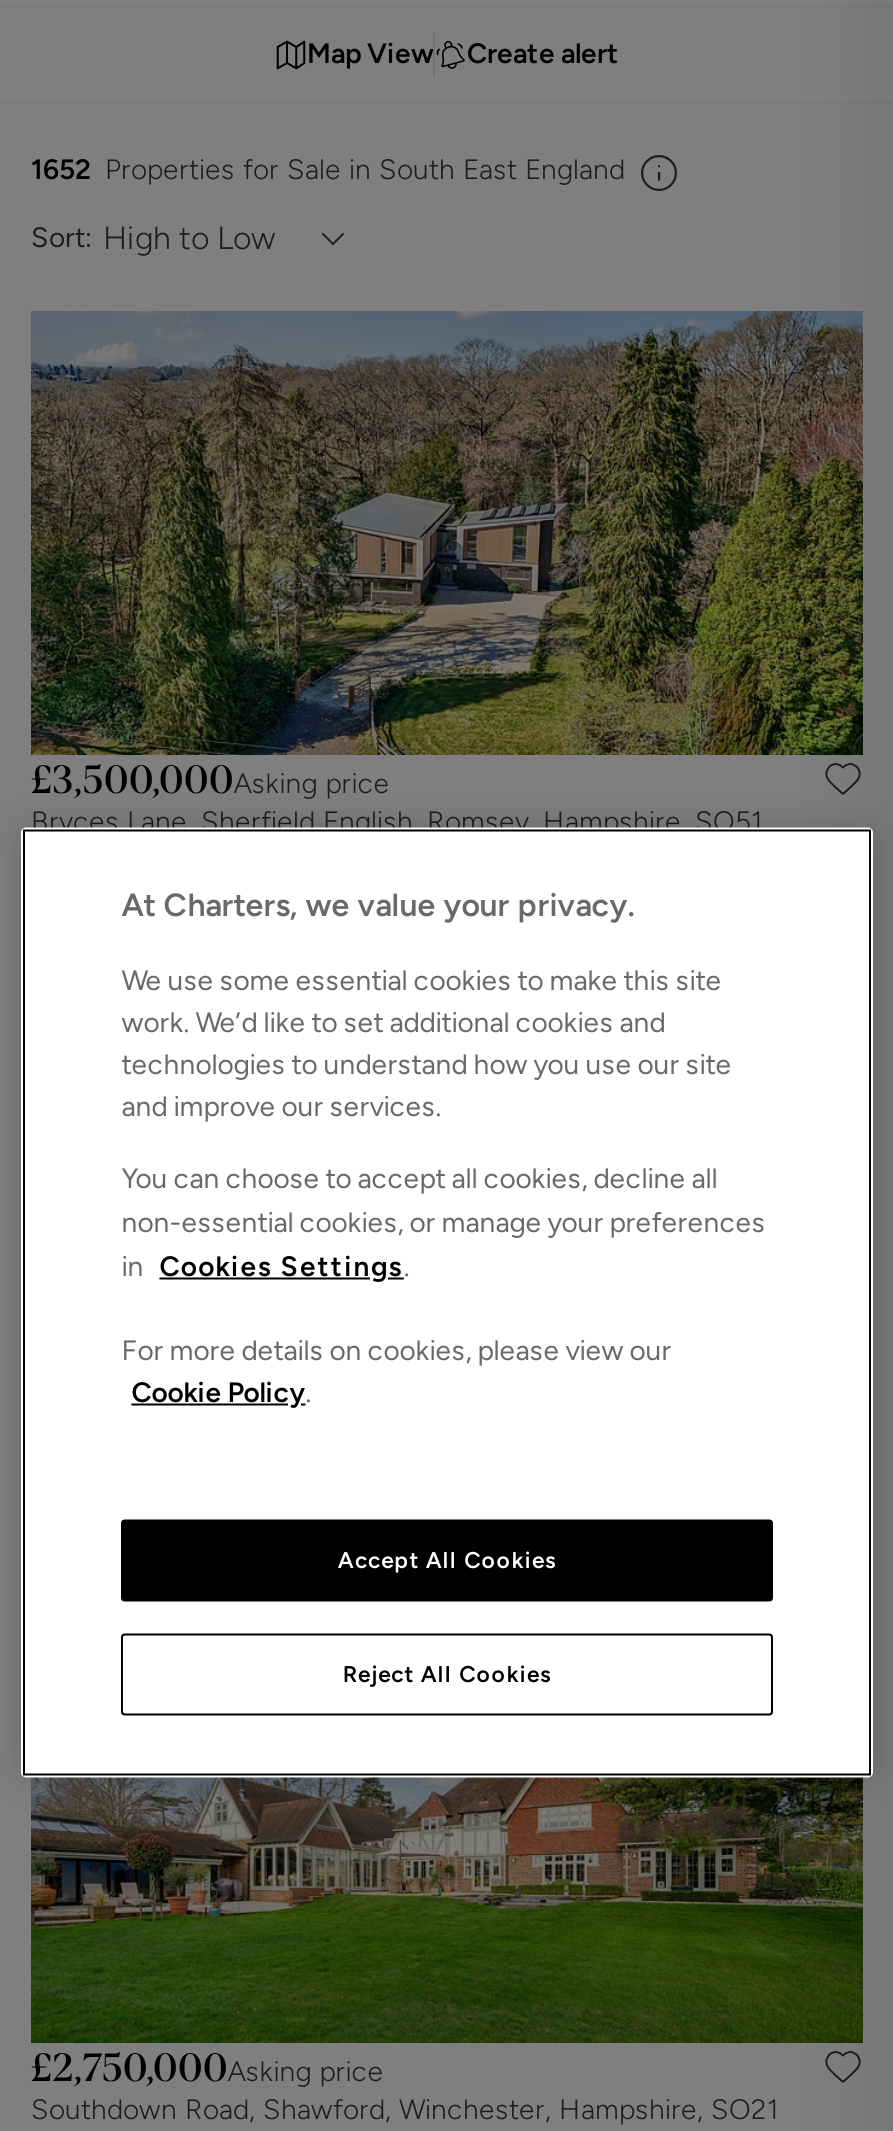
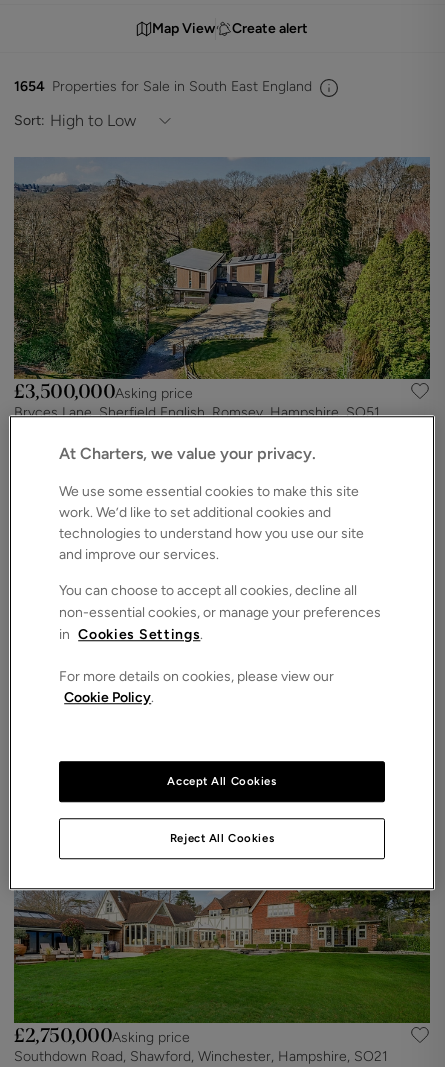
- 1652 Properties for Sale in South East England
+ 1654 Properties for Sale in South East England
